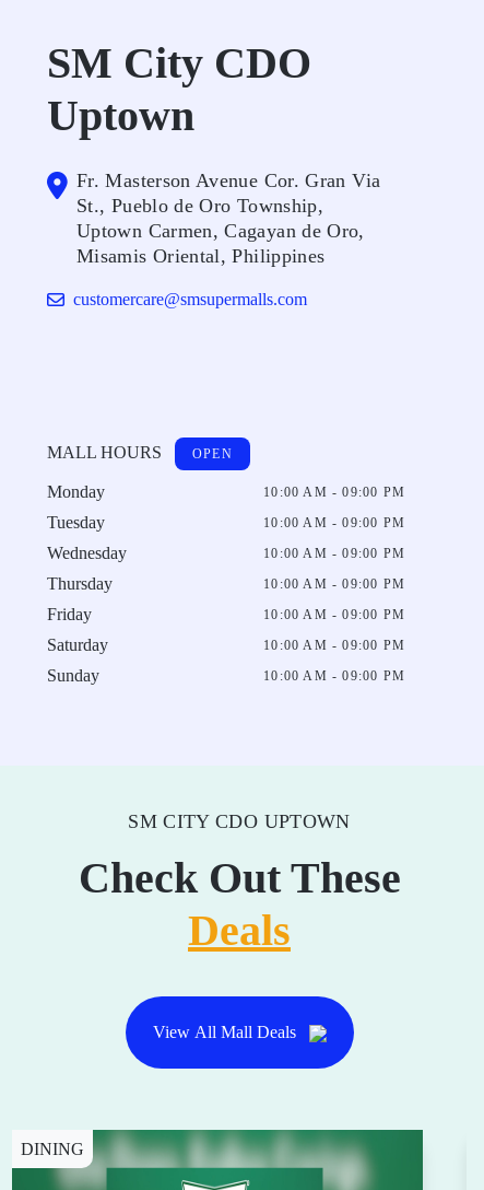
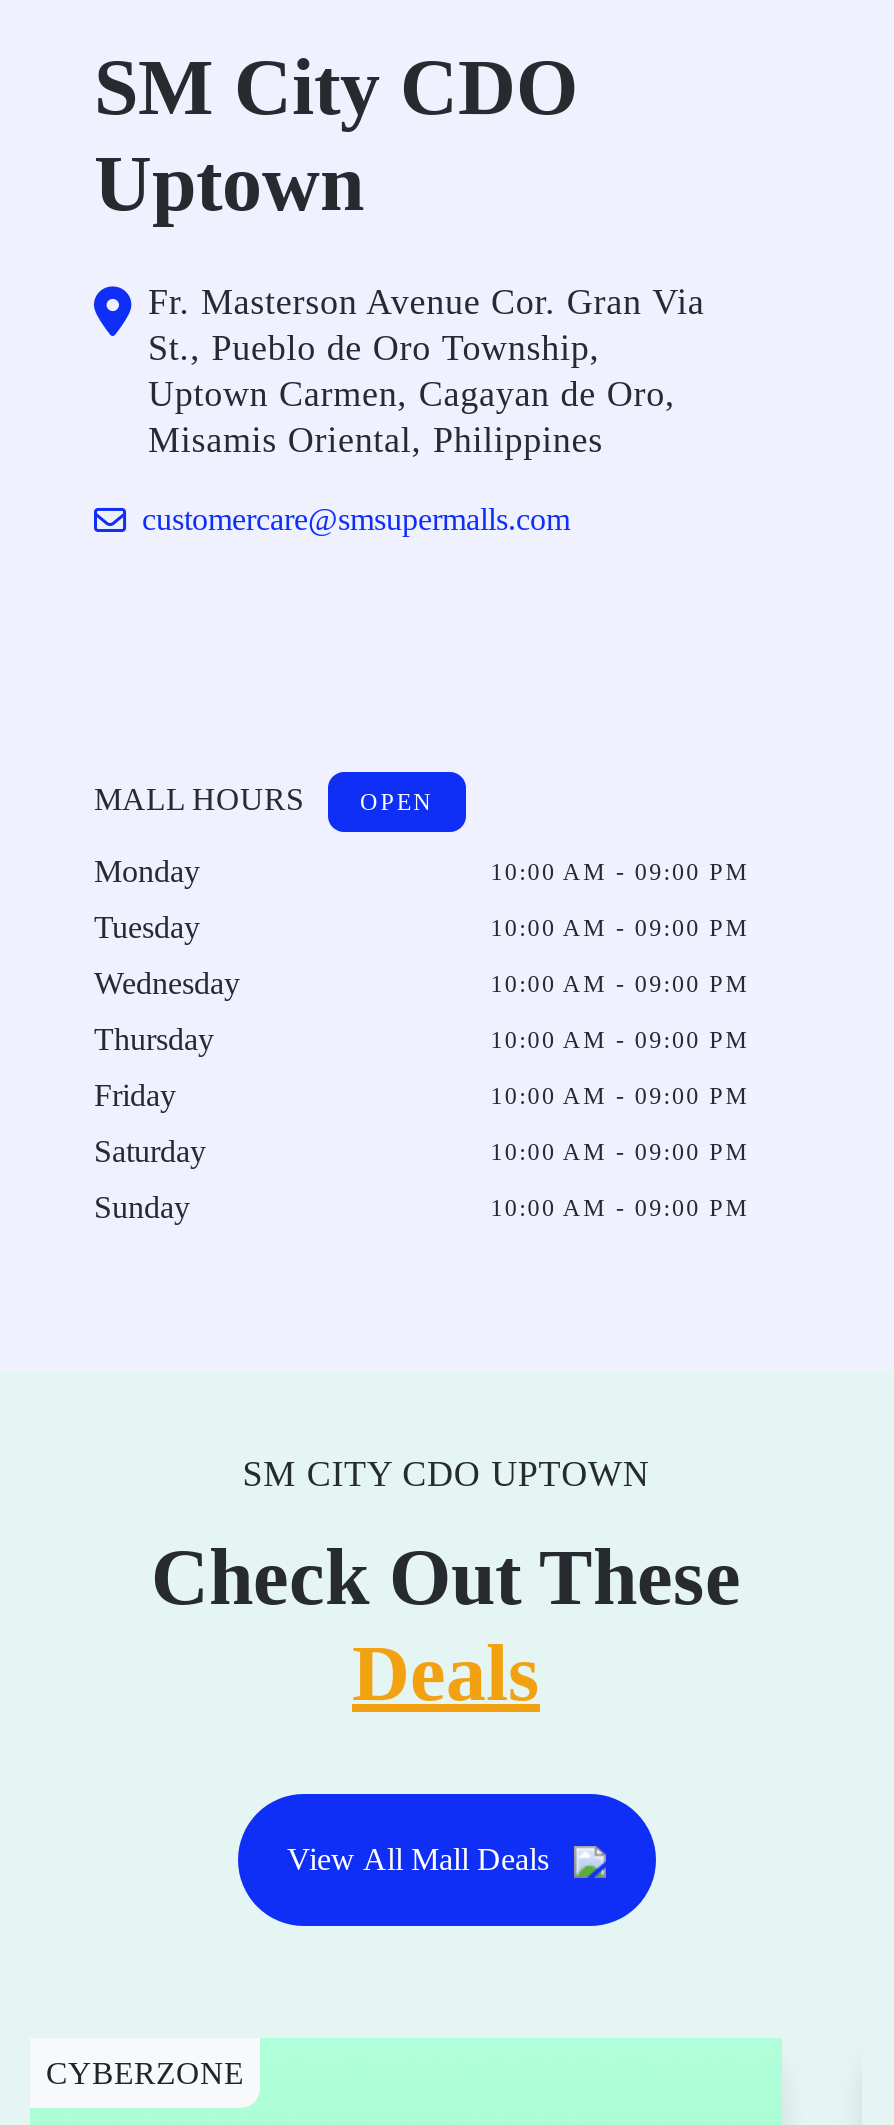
- DINING
+ CYBERZONE
